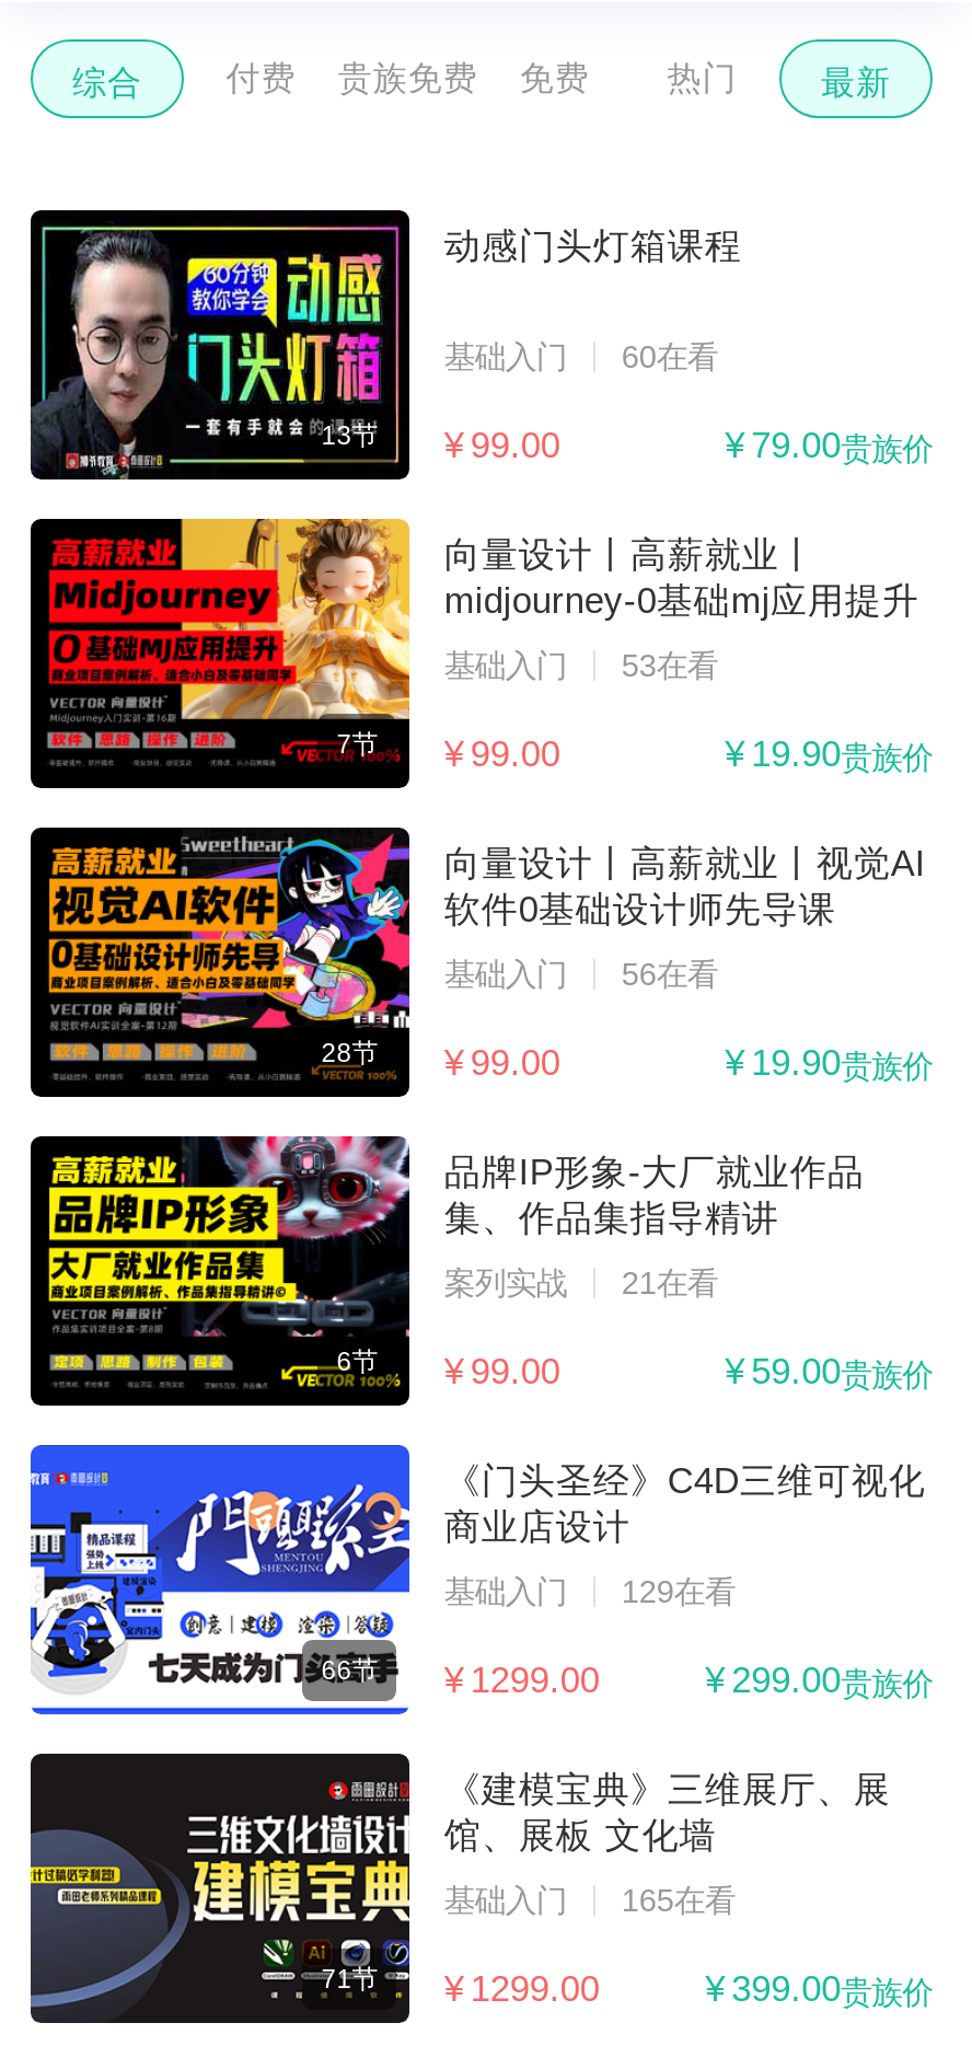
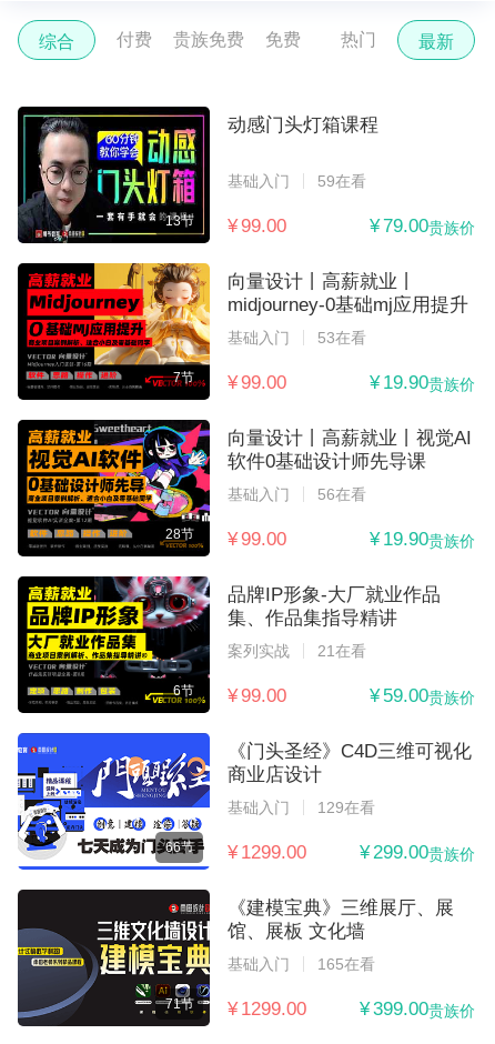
- 基础入门 60在看
+ 基础入门 59在看
